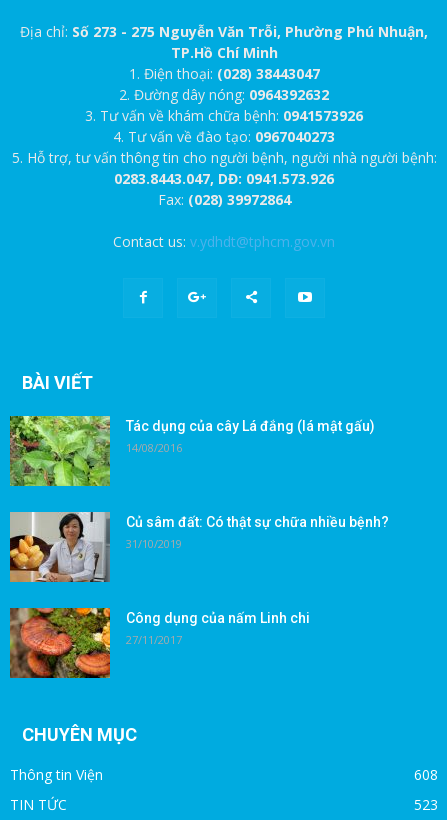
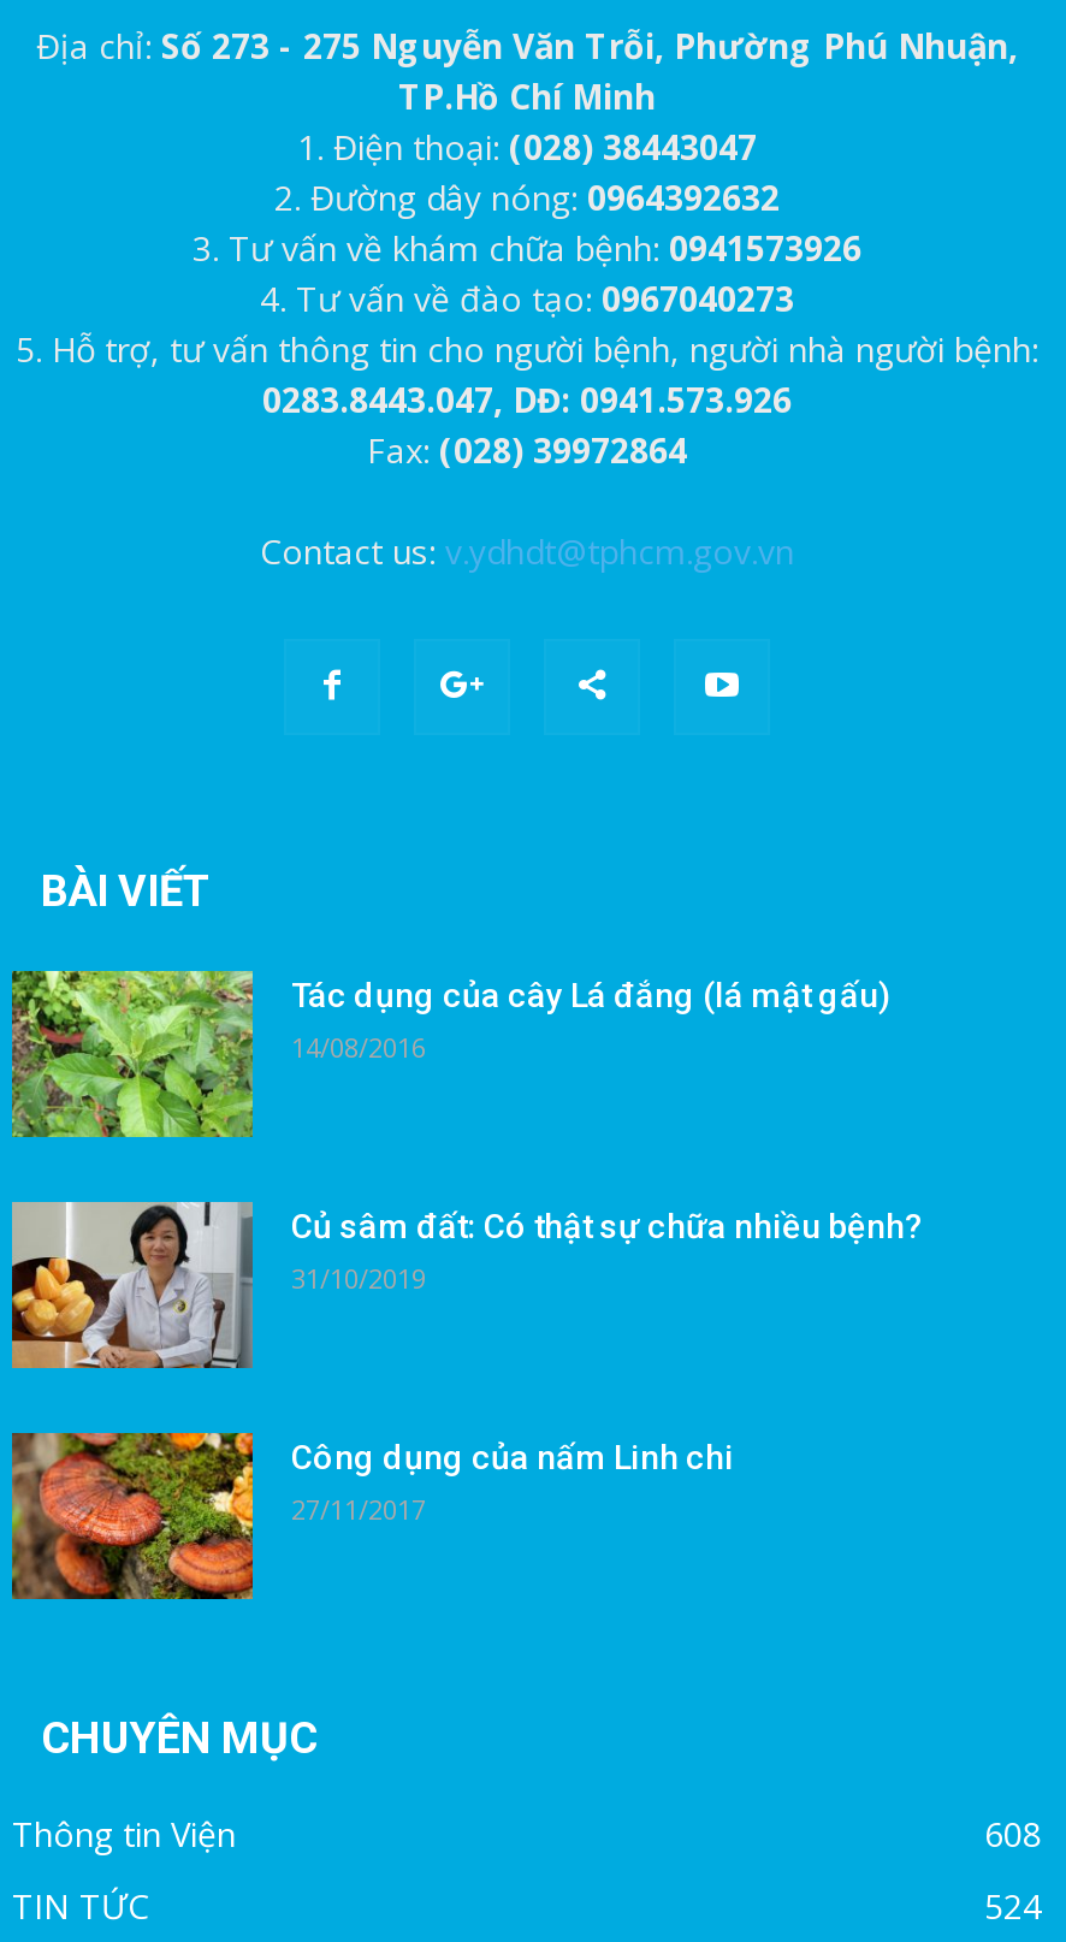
- 523
+ 524
